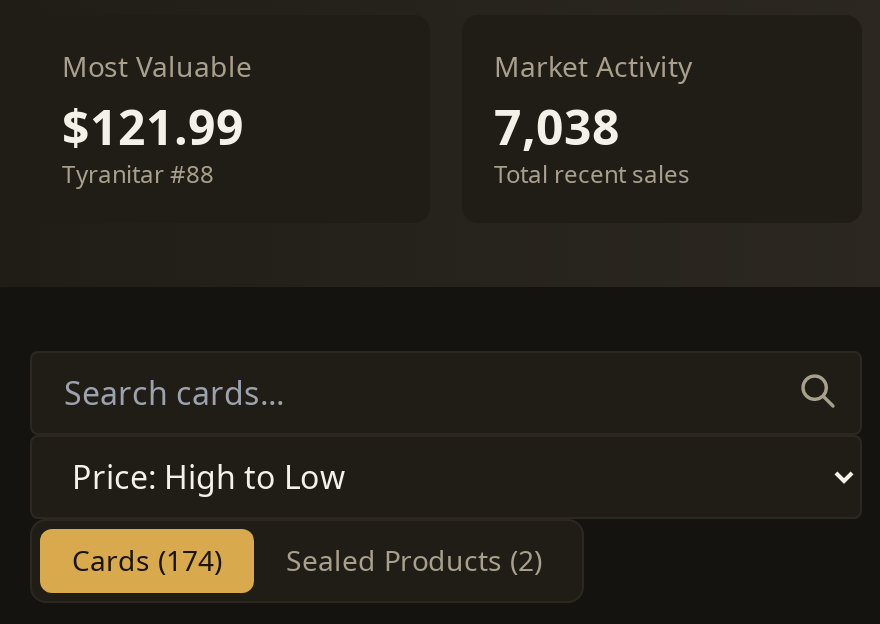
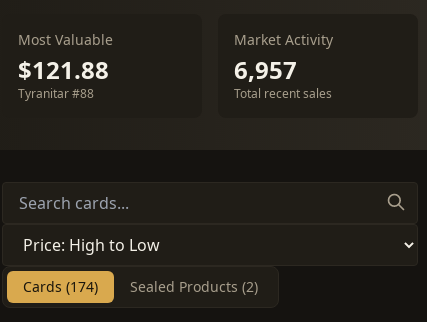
- $121.99
+ $121.88

- 7,038
+ 6,957
